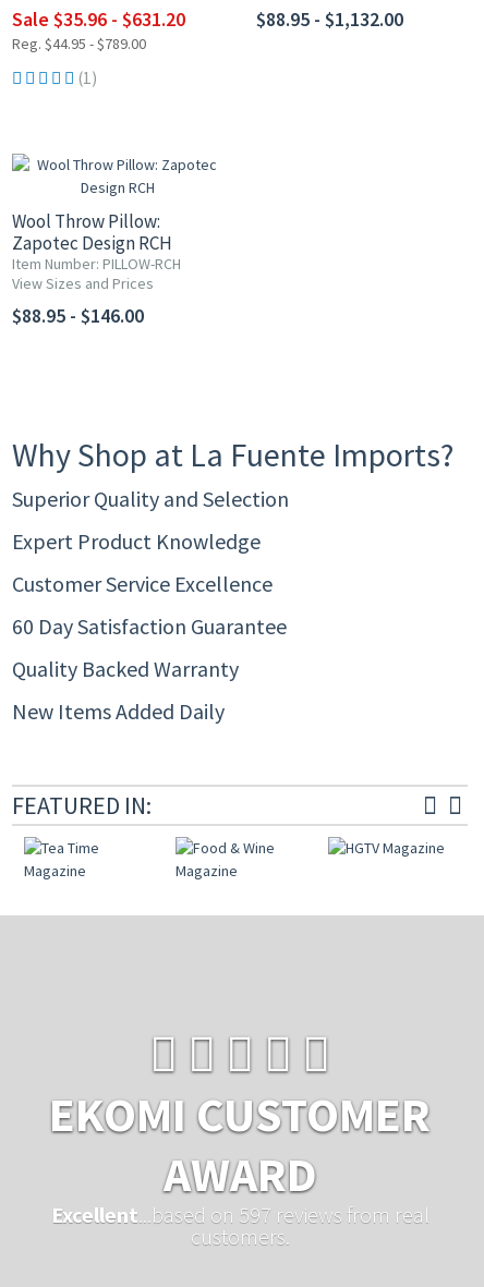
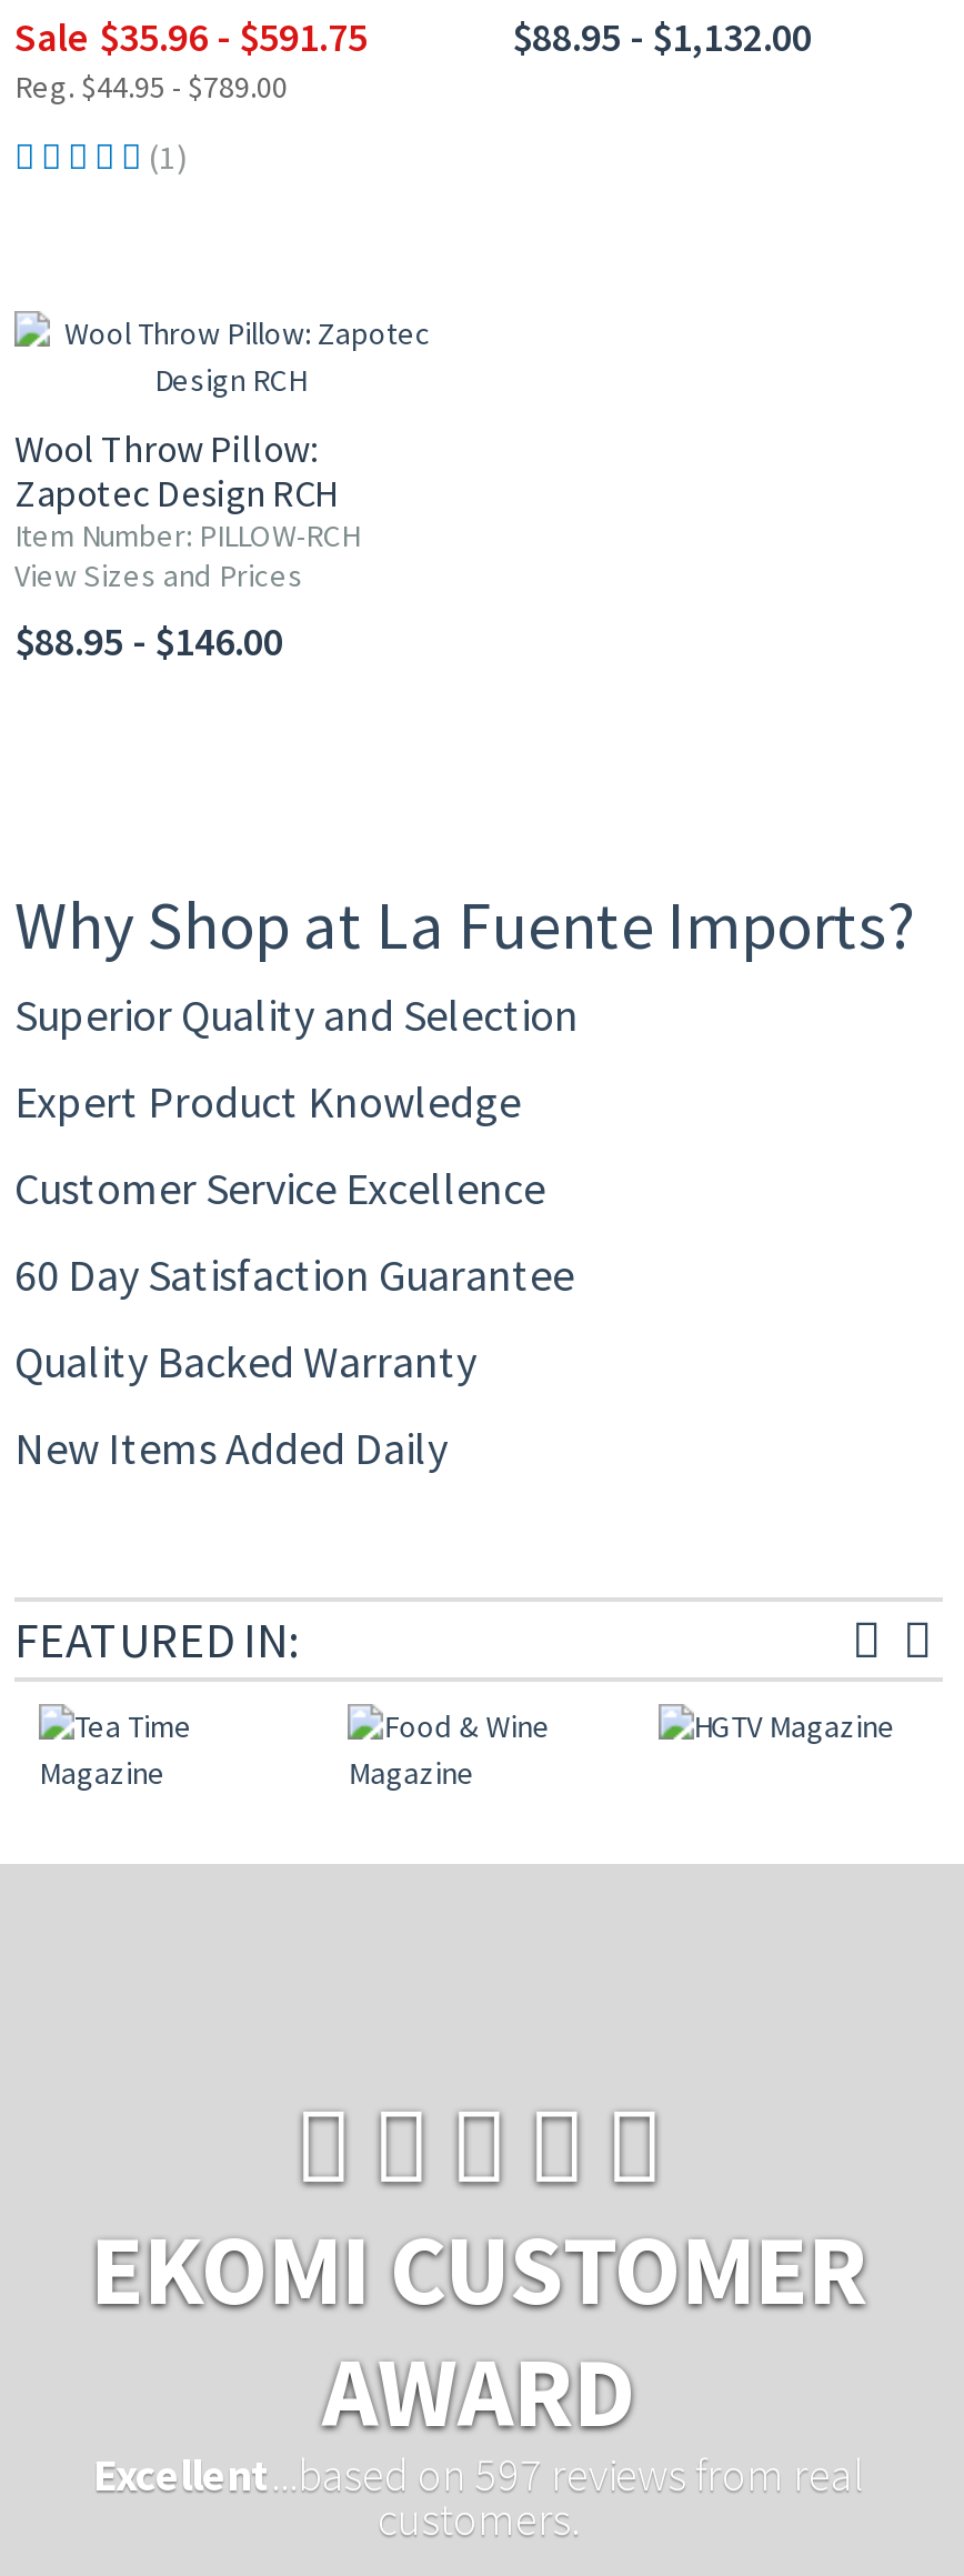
- Sale $35.96 - $631.20
+ Sale $35.96 - $591.75
